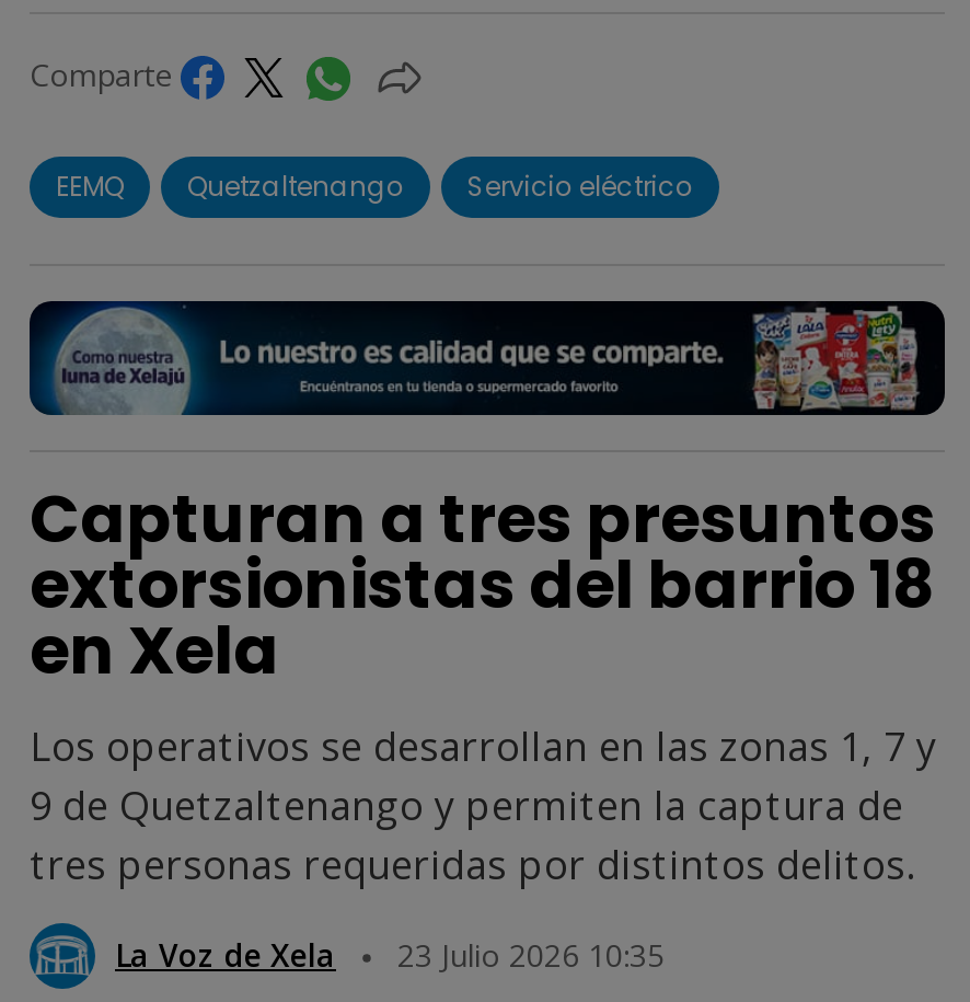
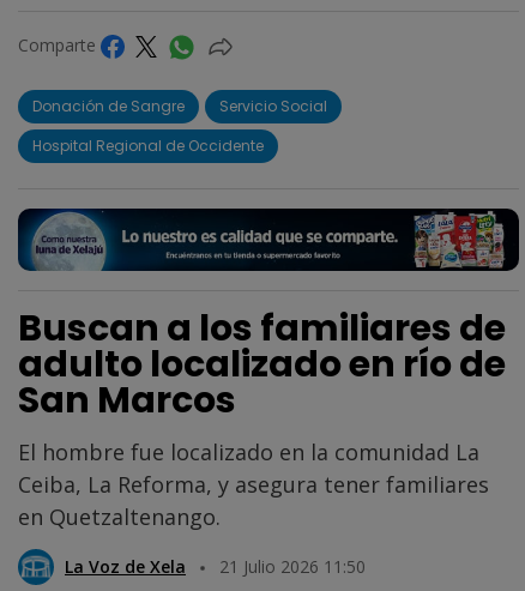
- EEMQ
- Quetzaltenango
- Servicio eléctrico
+ Donación de Sangre
+ Servicio Social
+ Hospital Regional de Occidente

- Capturan a tres presuntos
- extorsionistas del barrio 18
- en Xela
- Los operativos se desarrollan en las zonas 1, 7 y
- 9 de Quetzaltenango y permiten la captura de
- tres personas requeridas por distintos delitos.
+ Buscan a los familiares de
+ adulto localizado en río de
+ San Marcos
+ El hombre fue localizado en la comunidad La
+ Ceiba, La Reforma, y asegura tener familiares
+ en Quetzaltenango.

- La Voz de Xela 23 Julio 2026 10:35
+ La Voz de Xela 21 Julio 2026 11:50
